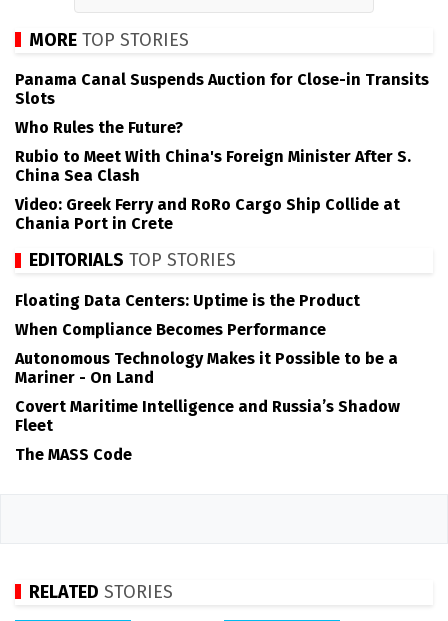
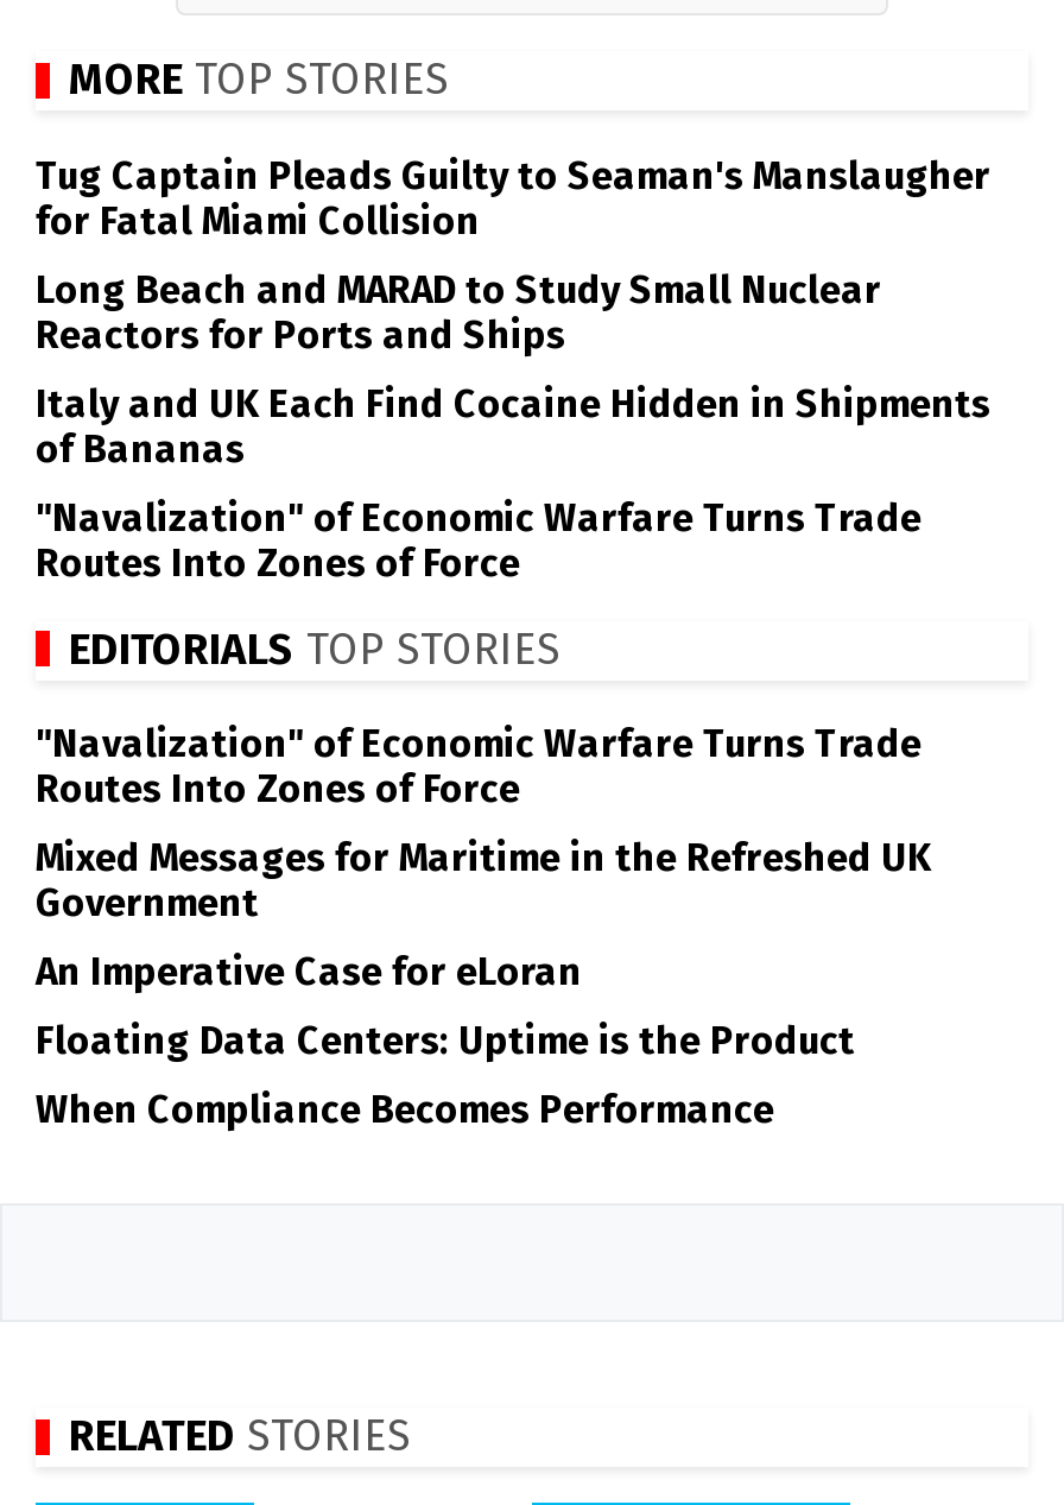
- Panama Canal Suspends Auction for Close-in Transits
- Slots
+ Tug Captain Pleads Guilty to Seaman's Manslaugher
+ for Fatal Miami Collision

- Who Rules the Future?
+ Long Beach and MARAD to Study Small Nuclear
+ Reactors for Ports and Ships

- Rubio to Meet With China's Foreign Minister After S.
- China Sea Clash
+ Italy and UK Each Find Cocaine Hidden in Shipments
+ of Bananas

- Video: Greek Ferry and RoRo Cargo Ship Collide at
- Chania Port in Crete
+ "Navalization" of Economic Warfare Turns Trade
+ Routes Into Zones of Force

+ "Navalization" of Economic Warfare Turns Trade
+ Routes Into Zones of Force
+ Mixed Messages for Maritime in the Refreshed UK
+ Government
+ An Imperative Case for eLoran

moved down: Floating Data Centers: Uptime is the Product | When Compliance Becomes Performance

- Autonomous Technology Makes it Possible to be a
- Mariner - On Land
- Covert Maritime Intelligence and Russia’s Shadow
- Fleet
- The MASS Code
